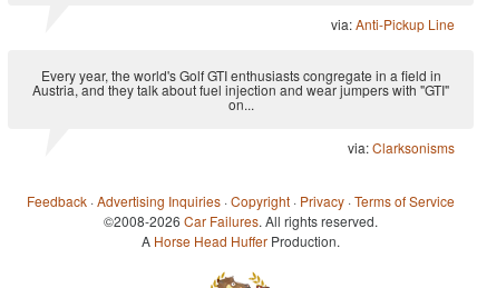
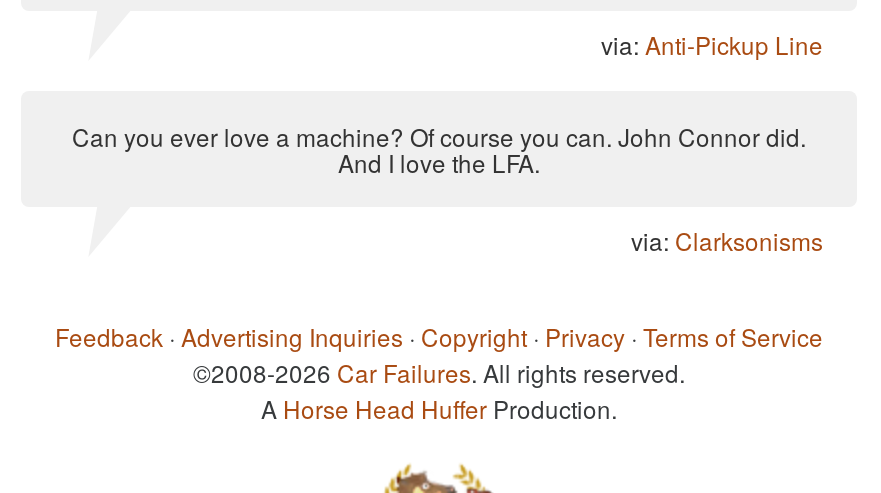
- Every year, the world's Golf GTI enthusiasts congregate in a field in
- Austria, and they talk about fuel injection and wear jumpers with "GTI"
- on...
+ Can you ever love a machine? Of course you can. John Connor did.
+ And I love the LFA.
